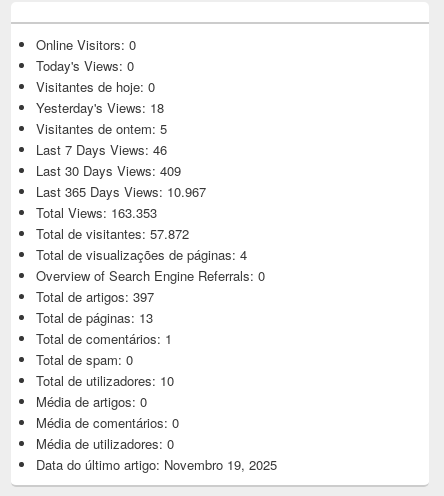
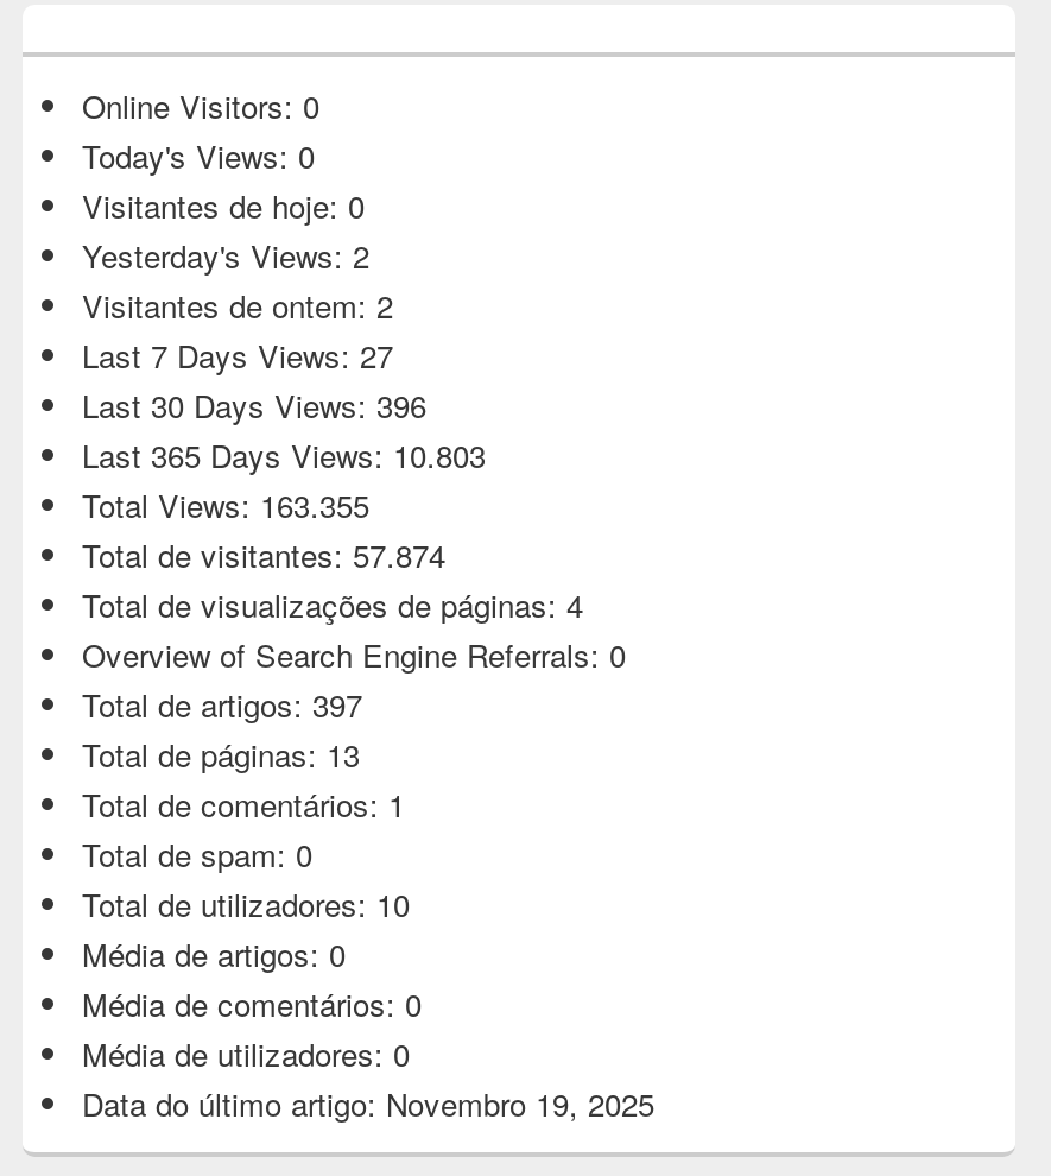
- Yesterday's Views: 18
+ Yesterday's Views: 2

- Visitantes de ontem: 5
+ Visitantes de ontem: 2

- Last 7 Days Views: 46
+ Last 7 Days Views: 27

- Last 30 Days Views: 409
+ Last 30 Days Views: 396

- Last 365 Days Views: 10.967
+ Last 365 Days Views: 10.803

- Total Views: 163.353
+ Total Views: 163.355

- Total de visitantes: 57.872
+ Total de visitantes: 57.874
